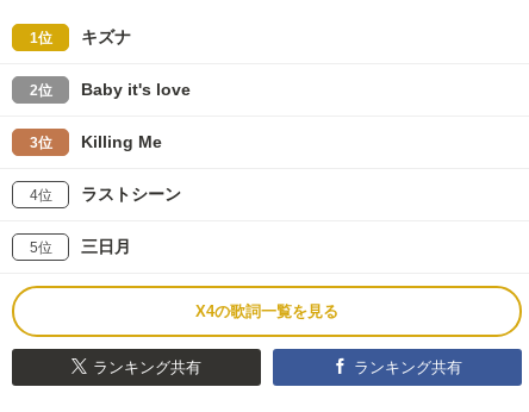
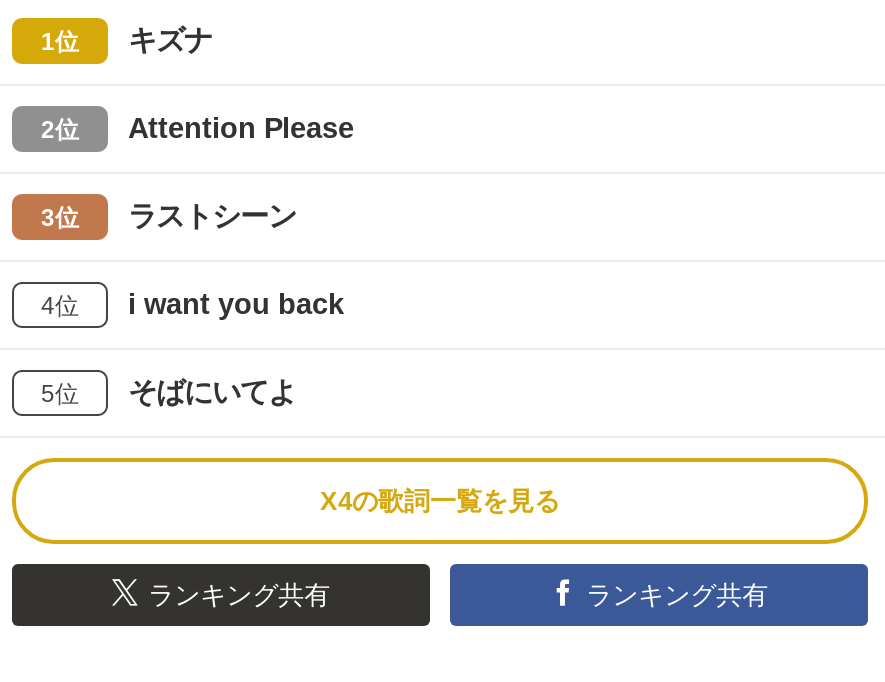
- Baby it's love
+ Attention Please

- Killing Me

+ i want you back

moved up: ラストシーン

- 三日月
+ そばにいてよ
